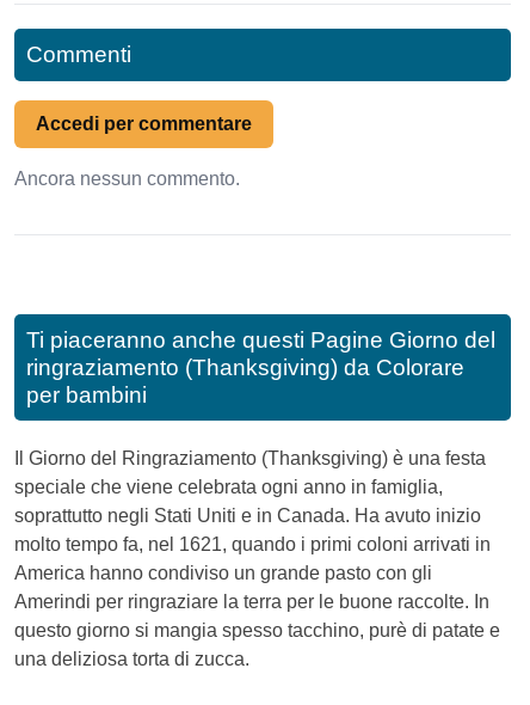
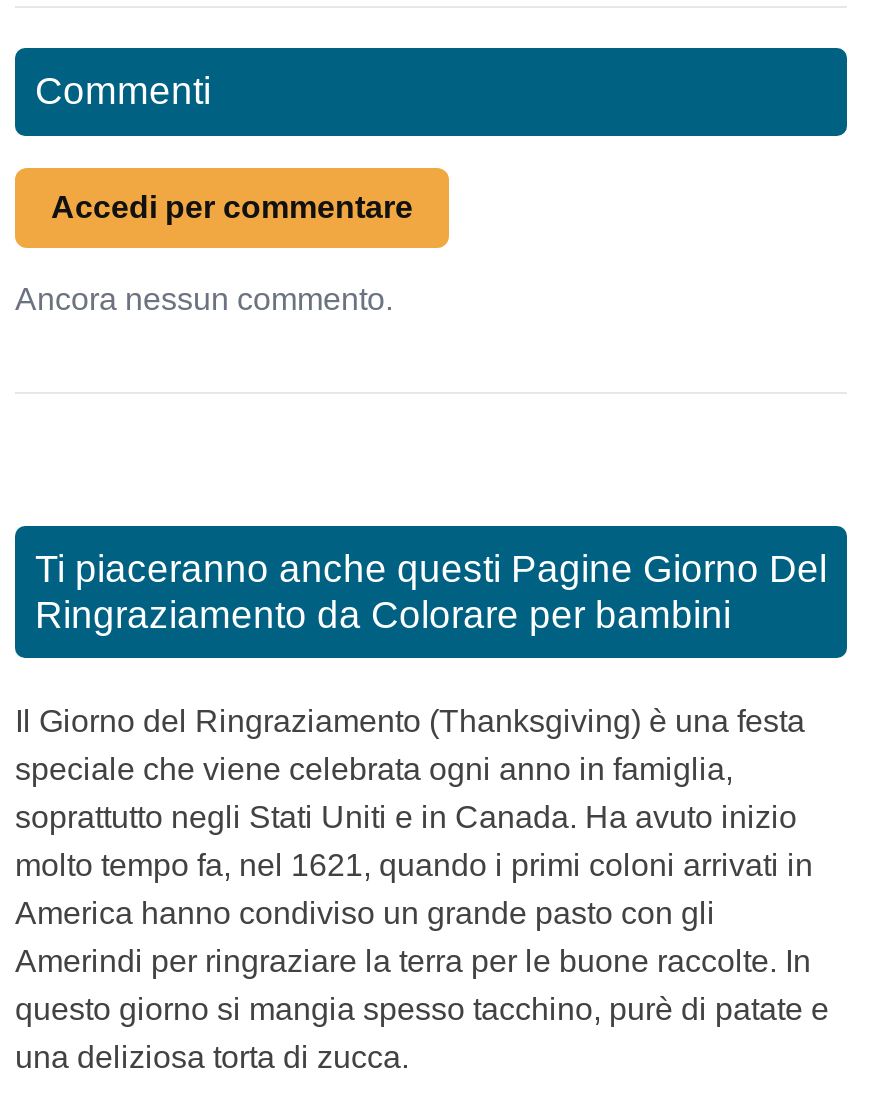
- Ti piaceranno anche questi Pagine Giorno del
- ringraziamento (Thanksgiving) da Colorare
- per bambini
+ Ti piaceranno anche questi Pagine Giorno Del
+ Ringraziamento da Colorare per bambini
